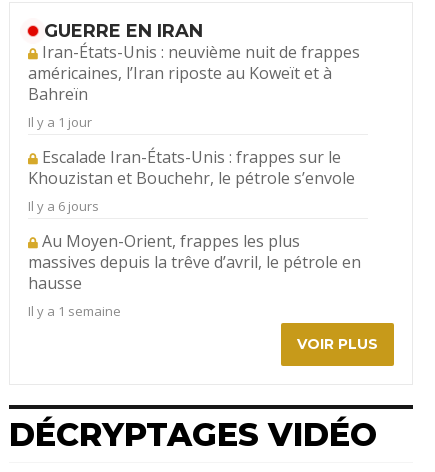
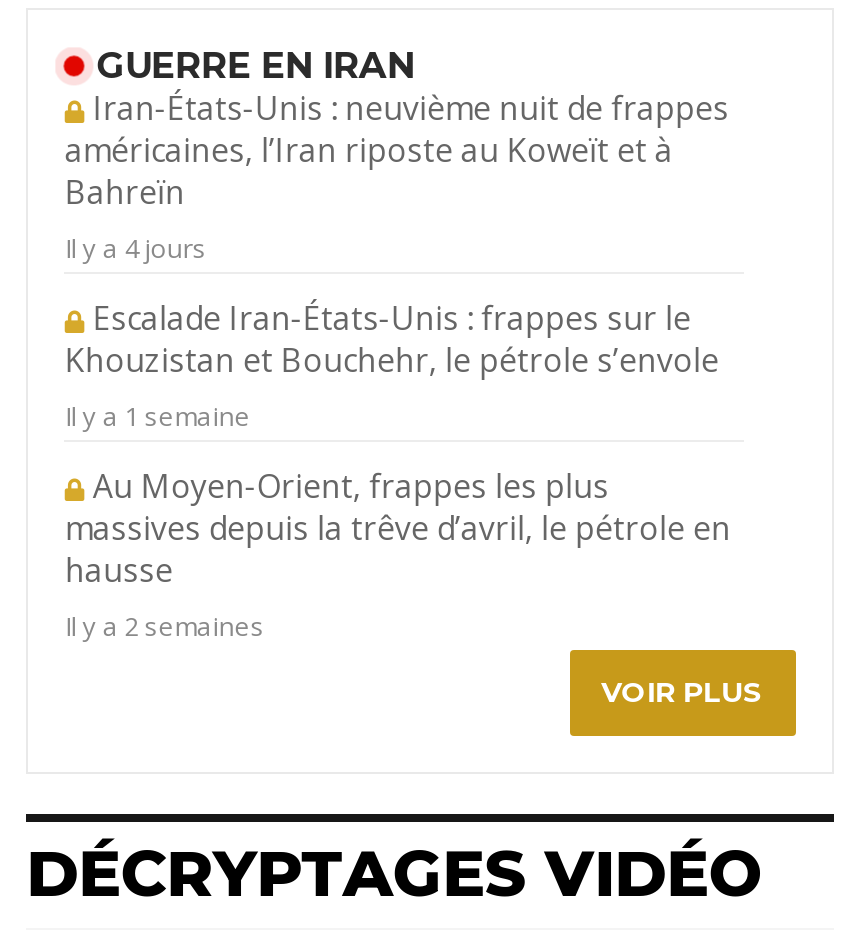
- Il y a 1 jour
+ Il y a 4 jours

- Il y a 6 jours
+ Il y a 1 semaine

- Il y a 1 semaine
+ Il y a 2 semaines
